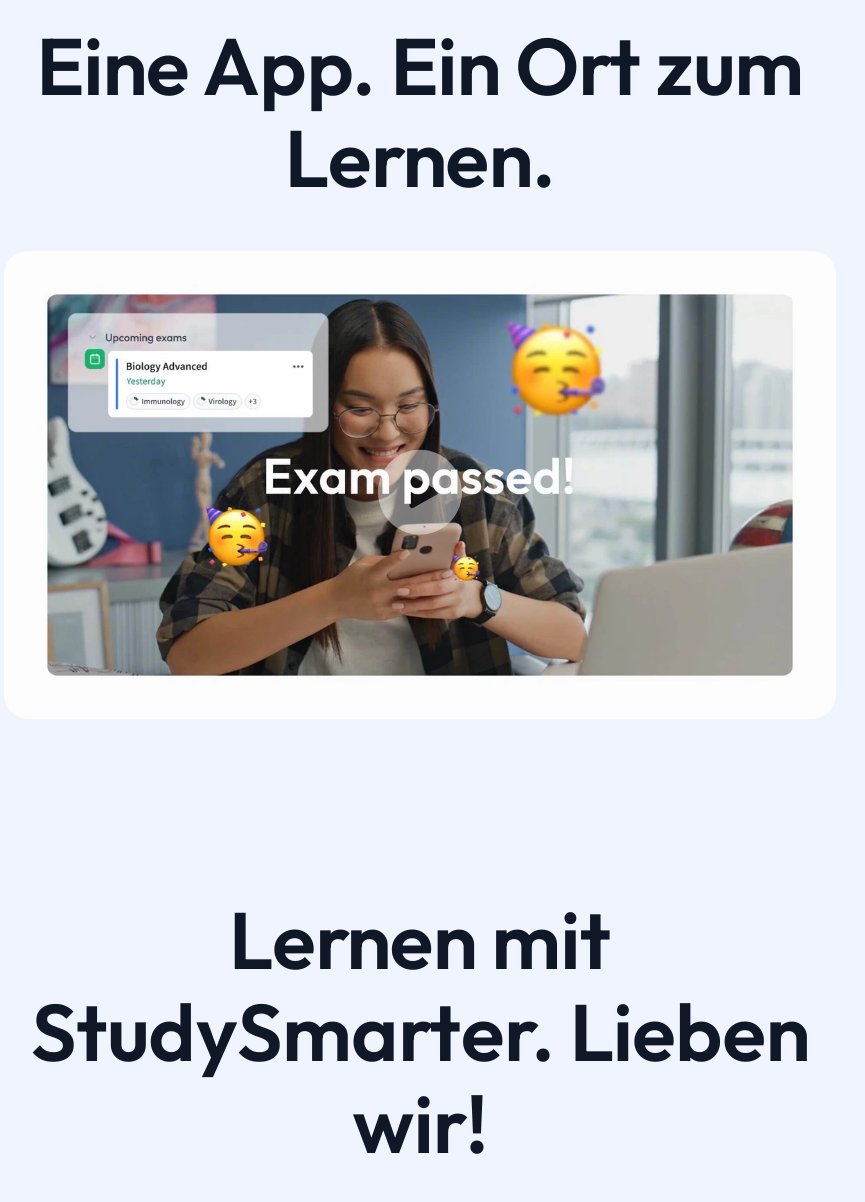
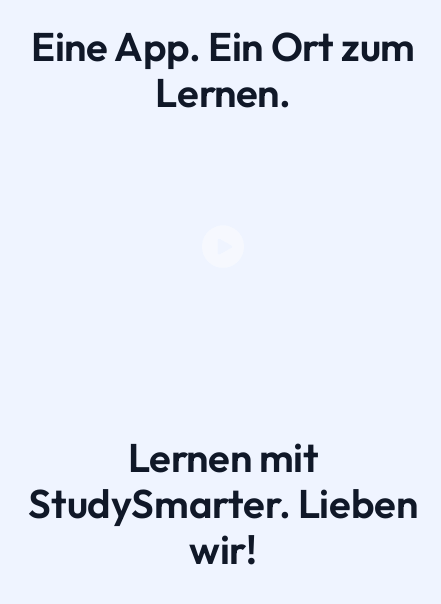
- [image]
